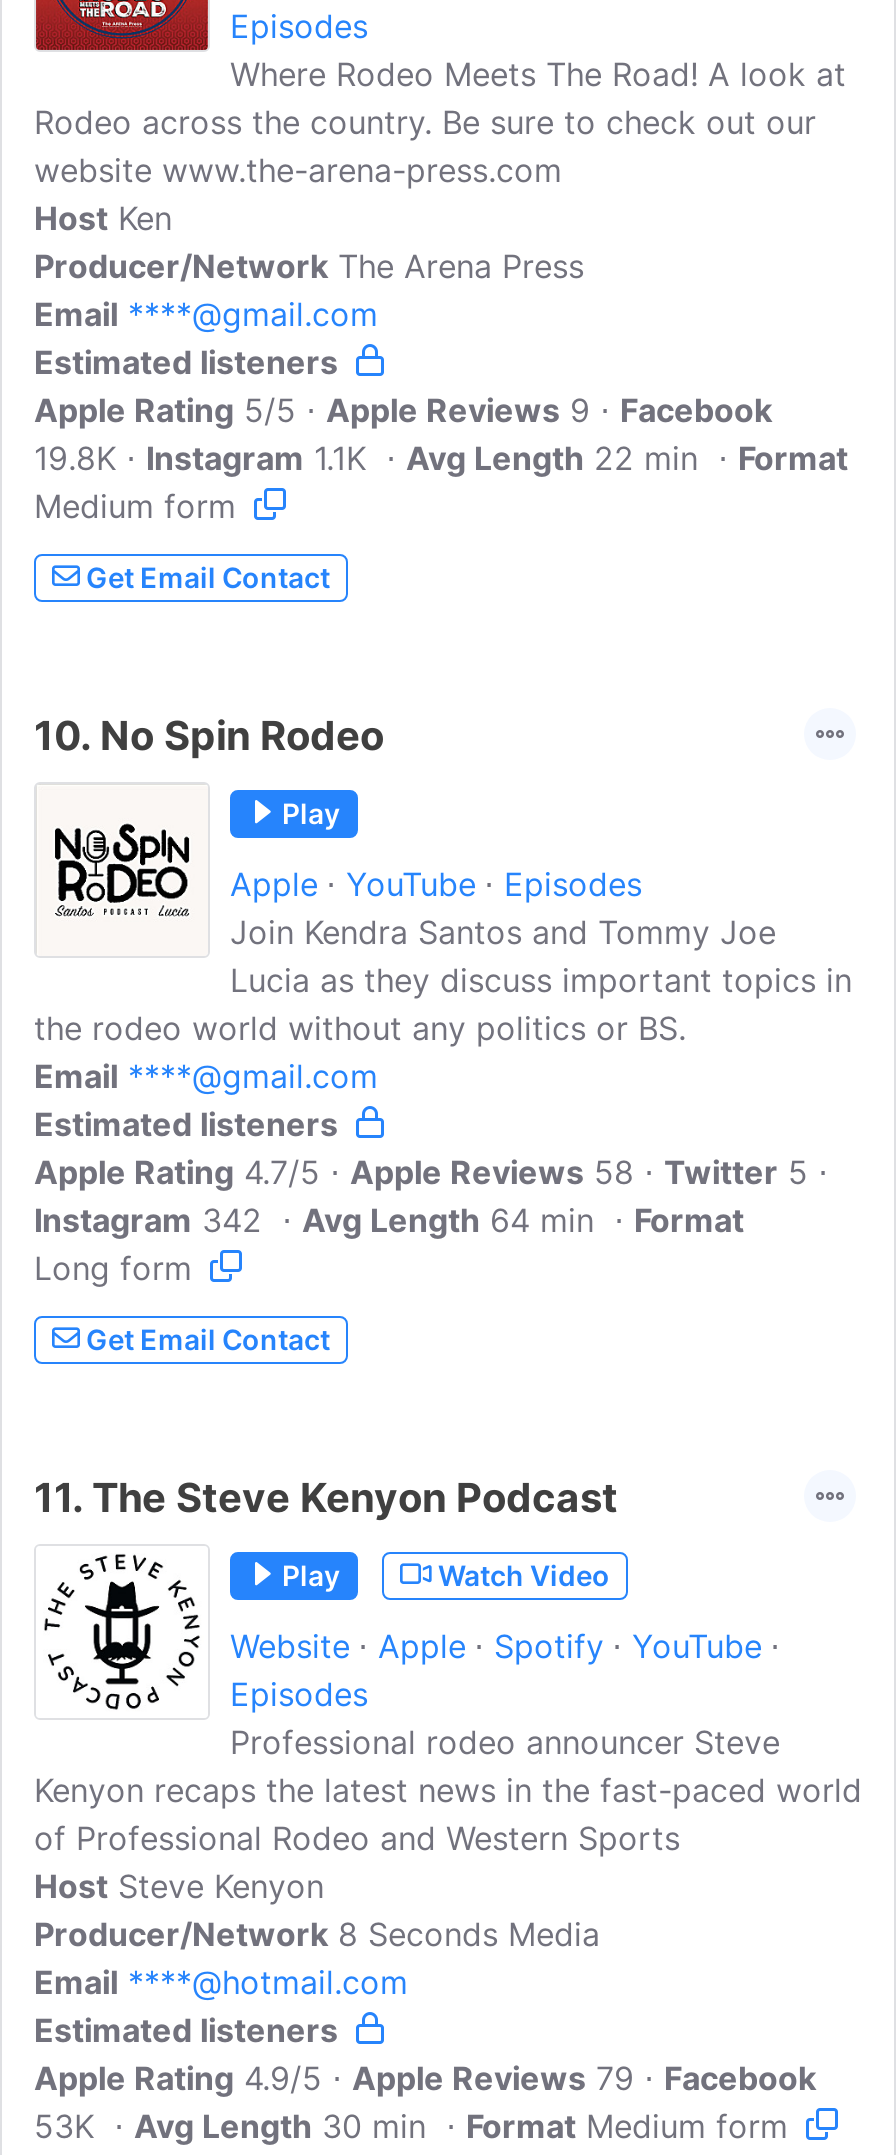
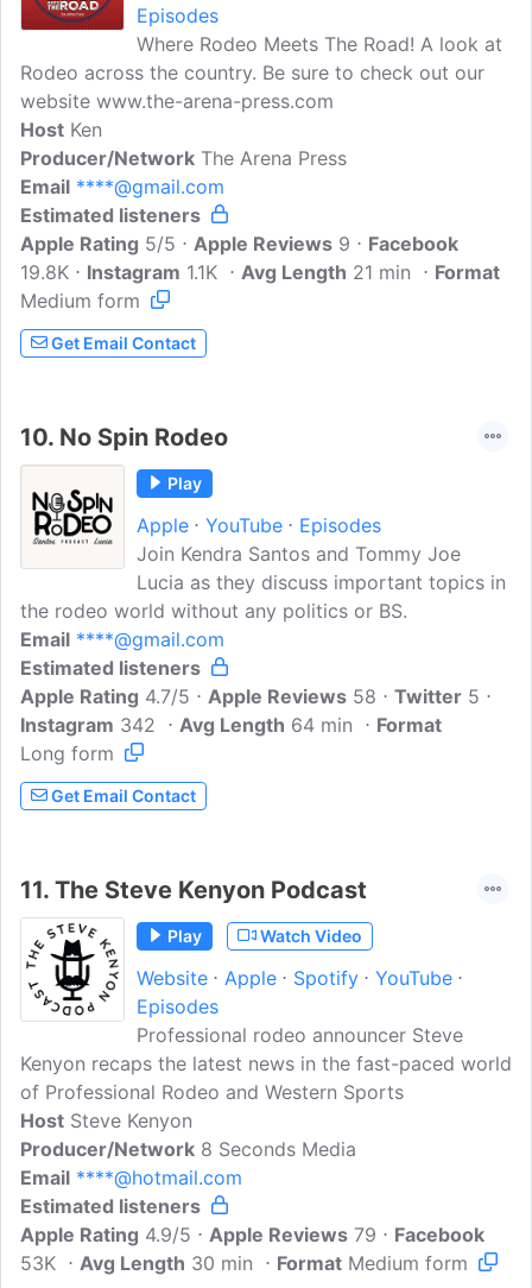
- Avg Length 22 min
+ Avg Length 21 min
